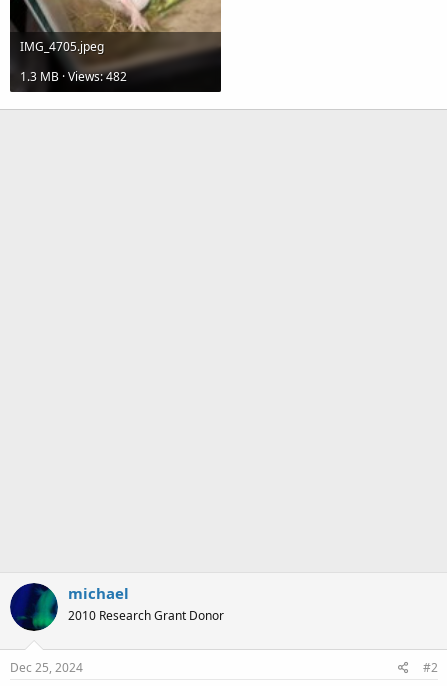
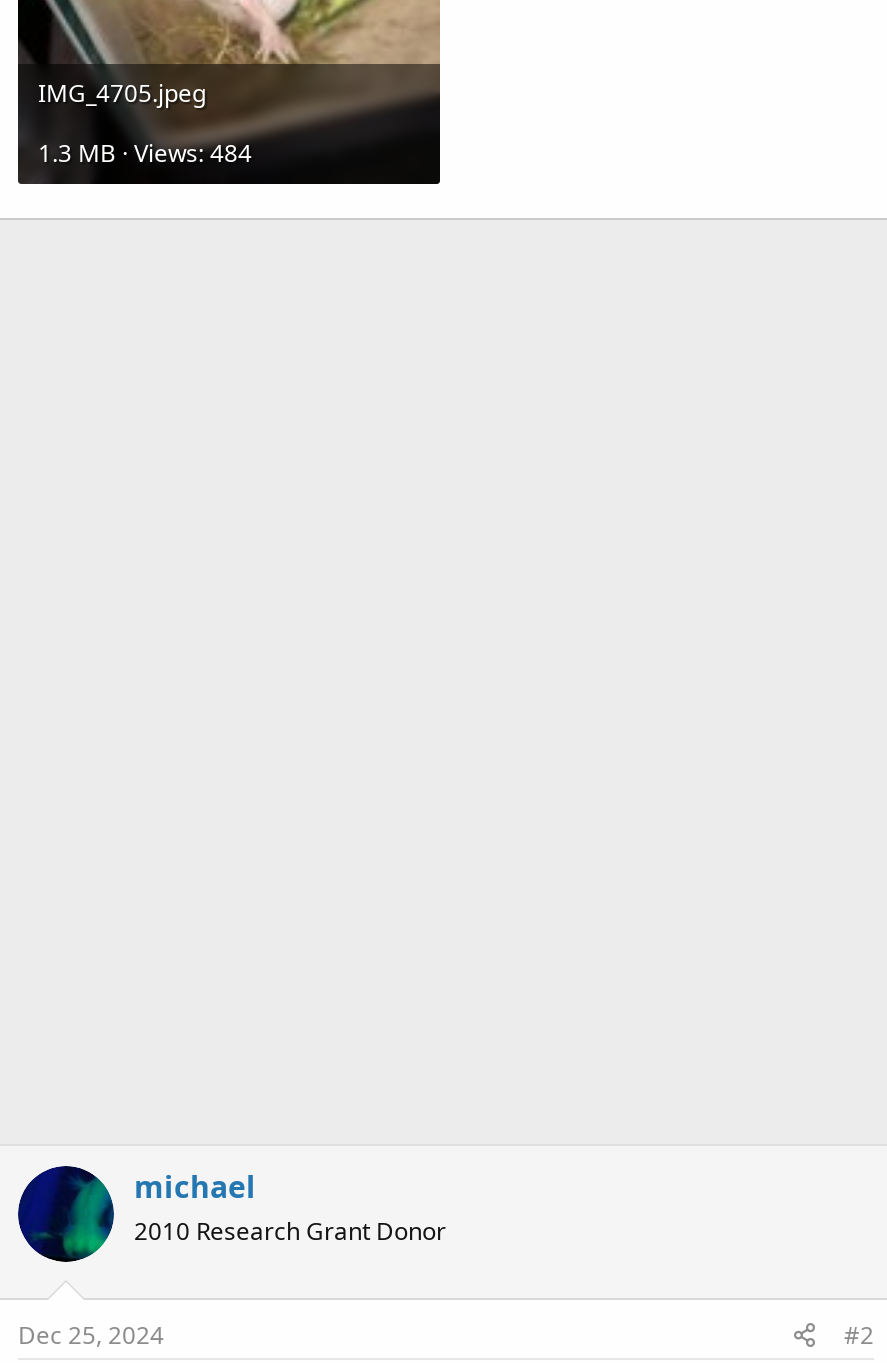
- 1.3 MB · Views: 482
+ 1.3 MB · Views: 484
